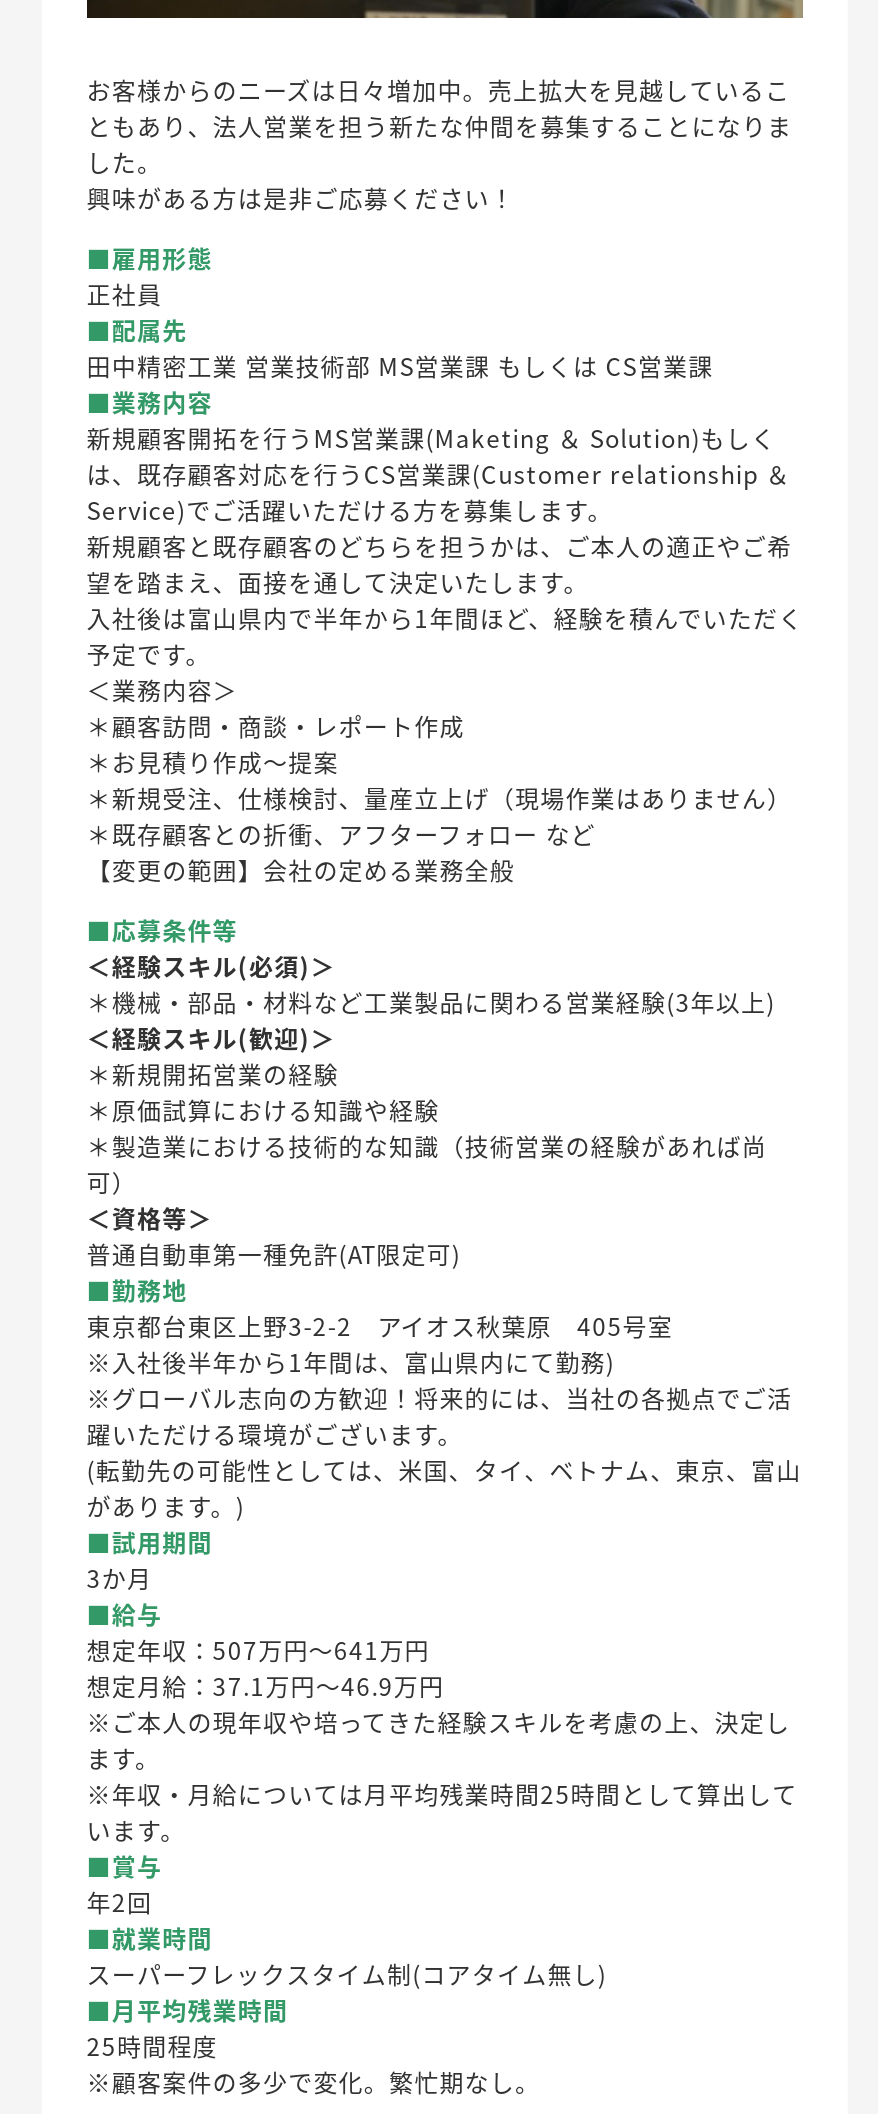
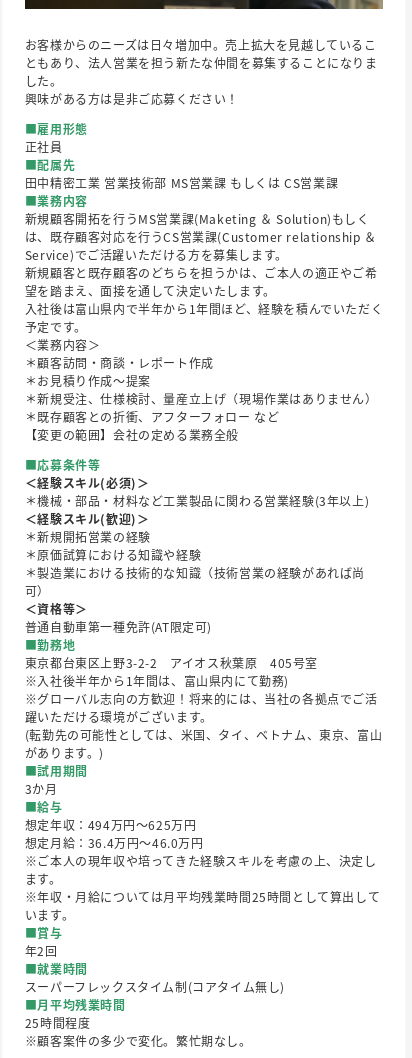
- 想定年収：507万円〜641万円
+ 想定年収：494万円〜625万円

- 想定月給：37.1万円～46.9万円
+ 想定月給：36.4万円～46.0万円
